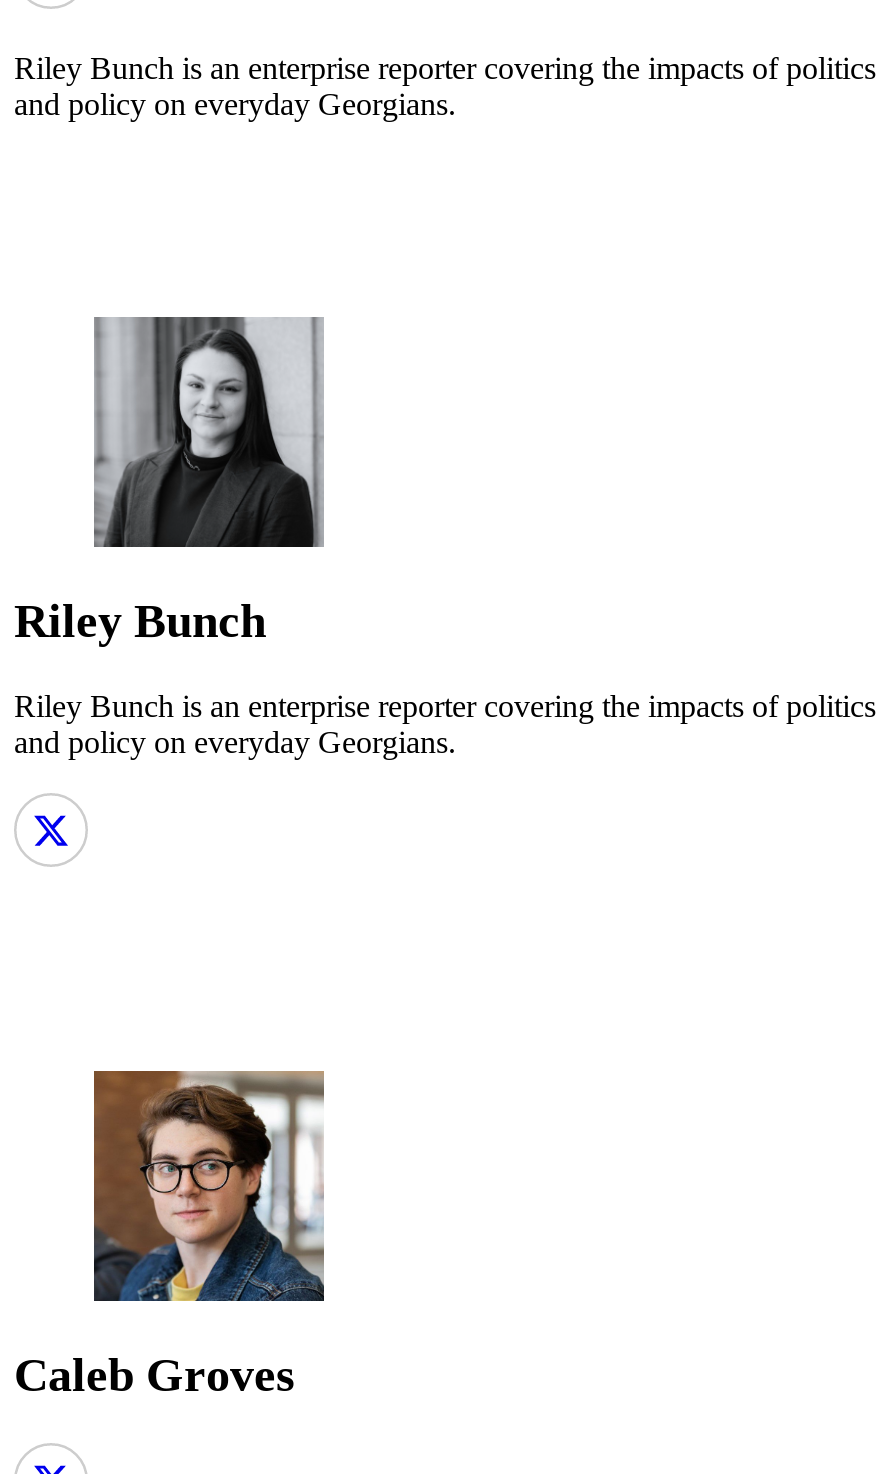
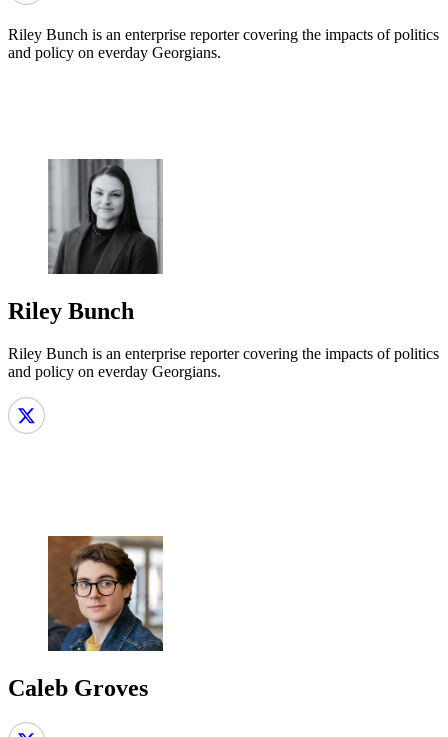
- and policy on everyday Georgians.
+ and policy on everday Georgians.

- and policy on everyday Georgians.
+ and policy on everday Georgians.
